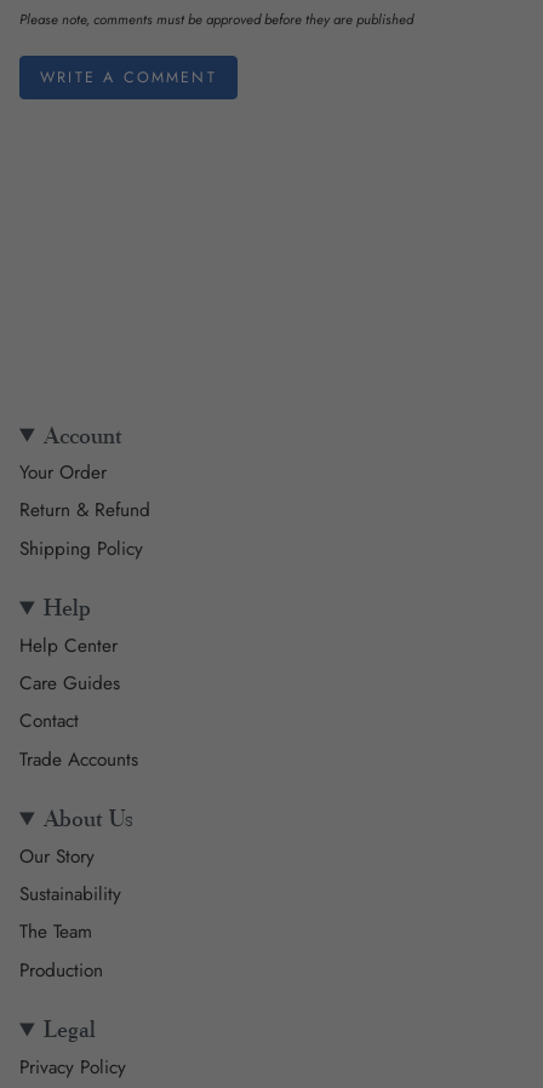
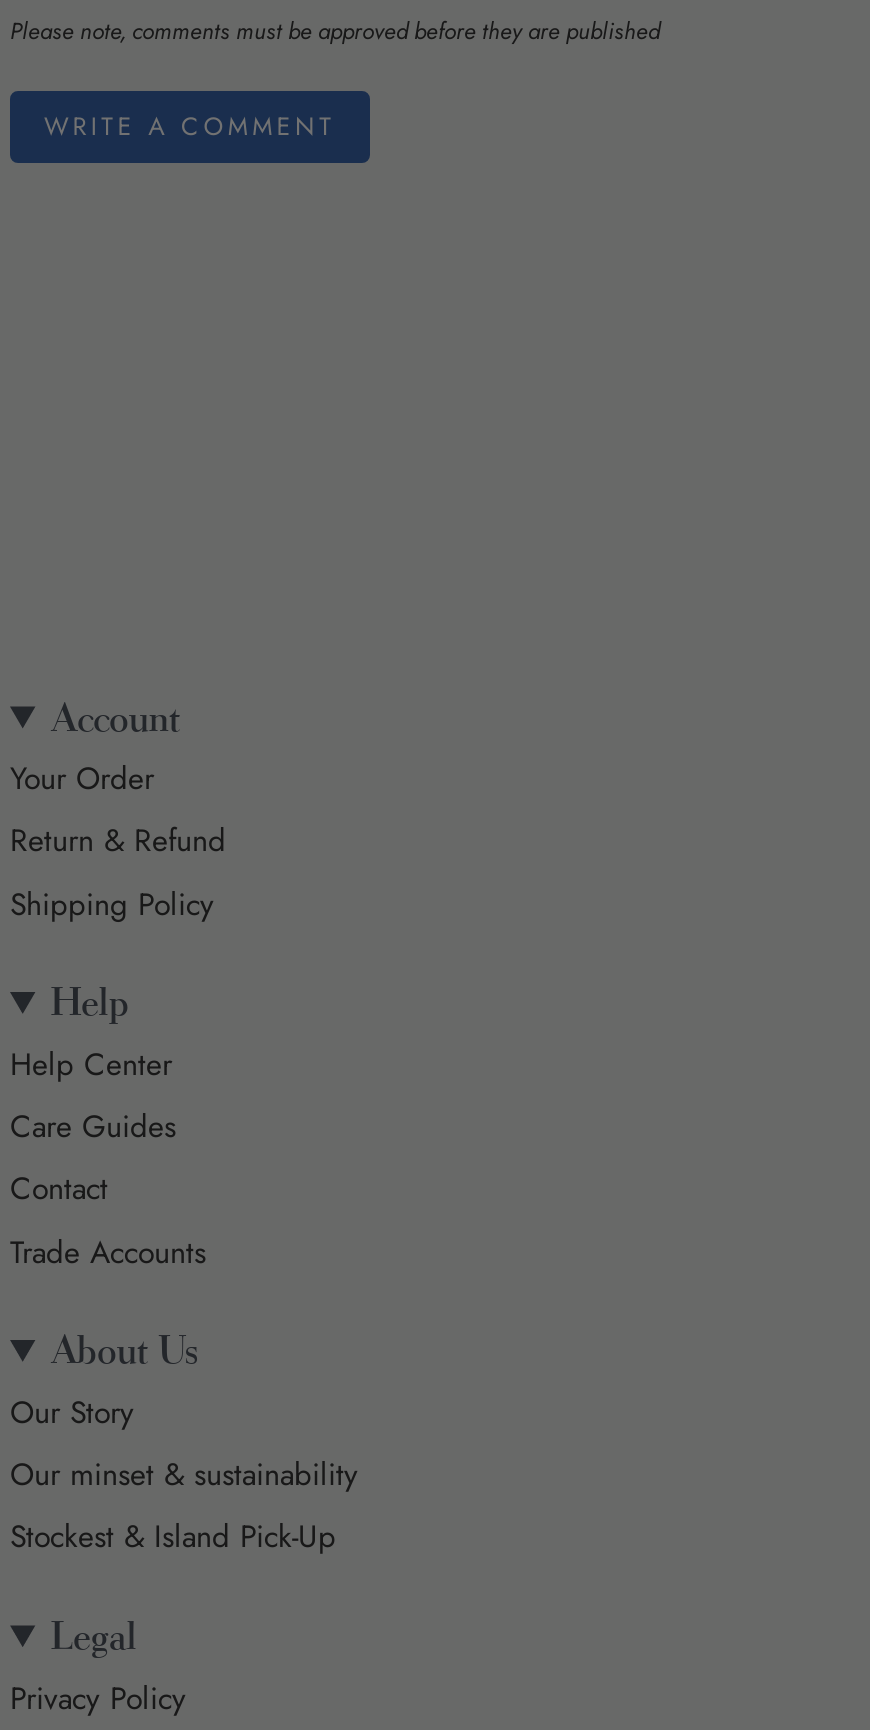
- Sustainability
- The Team
- Production
+ Our minset & sustainability
+ Stockest & Island Pick-Up
